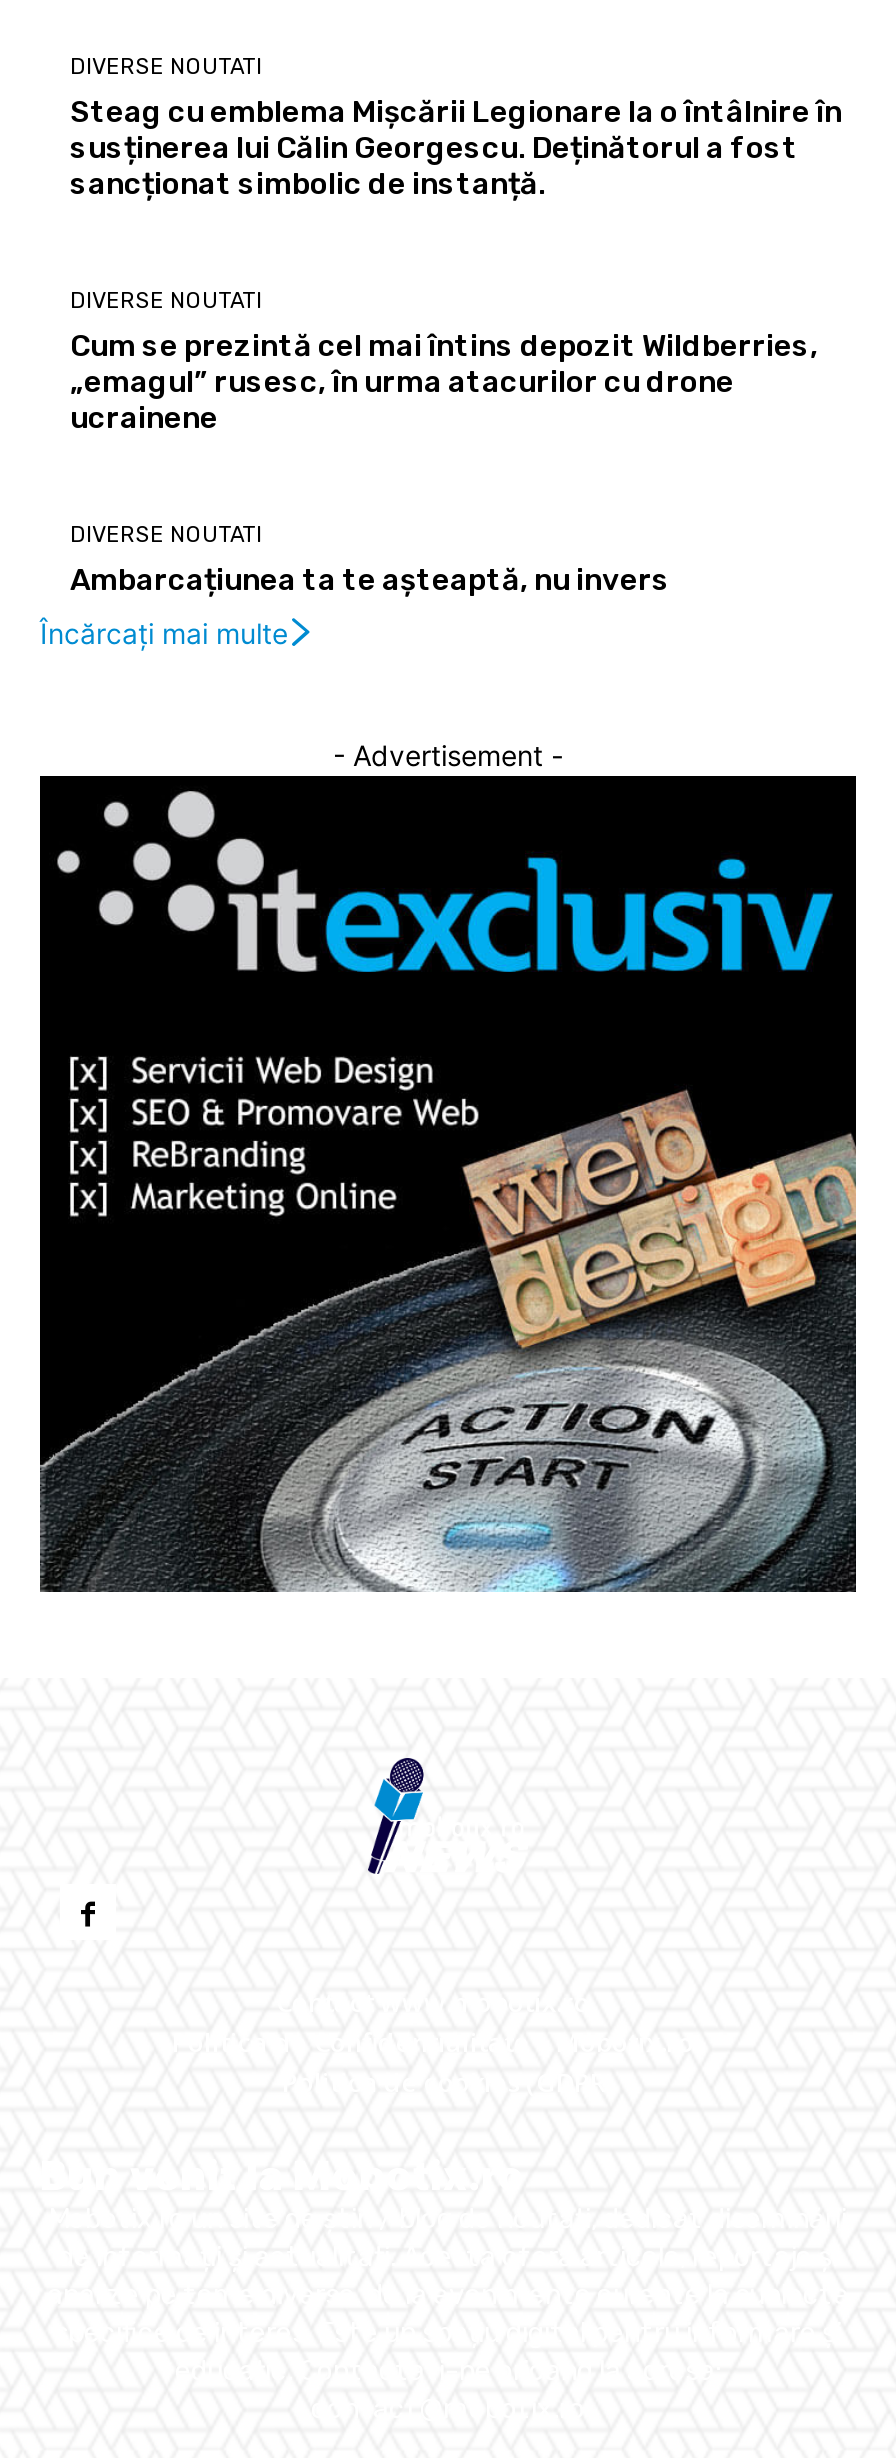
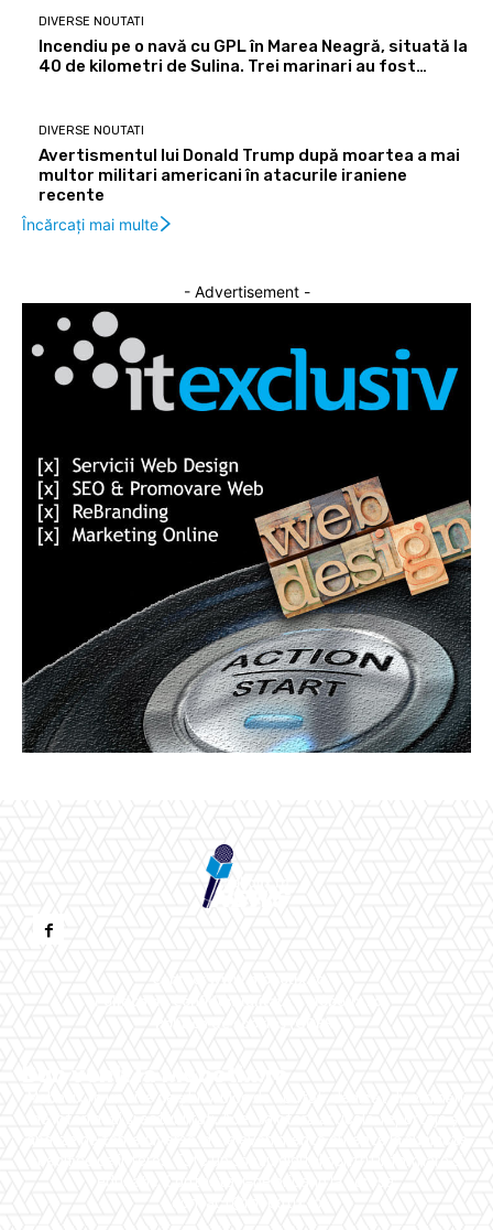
- Steag cu emblema Mișcării Legionare la o întâlnire în
- susținerea lui Călin Georgescu. Deținătorul a fost
- sancționat simbolic de instanță.
+ Incendiu pe o navă cu GPL în Marea Neagră, situată la
+ 40 de kilometri de Sulina. Trei marinari au fost…

- Cum se prezintă cel mai întins depozit Wildberries,
- „emagul” rusesc, în urma atacurilor cu drone
- ucrainene
- DIVERSE NOUTATI
- Ambarcațiunea ta te așteaptă, nu invers
+ Avertismentul lui Donald Trump după moartea a mai
+ multor militari americani în atacurile iraniene
+ recente
